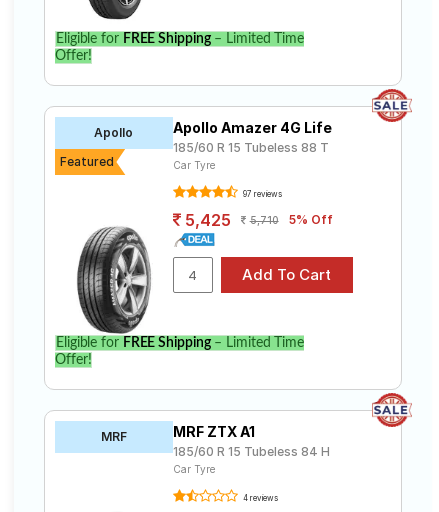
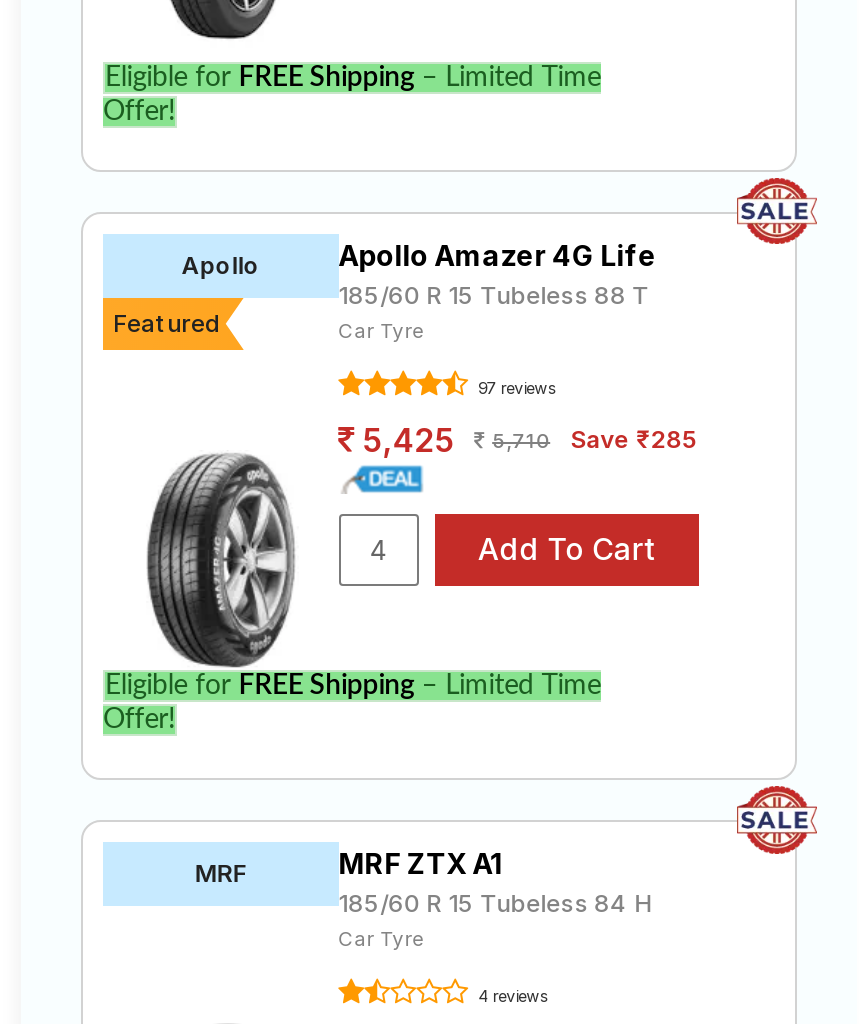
- 5,425 5,710 5% Off
+ 5,425 5,710 Save ₹285
